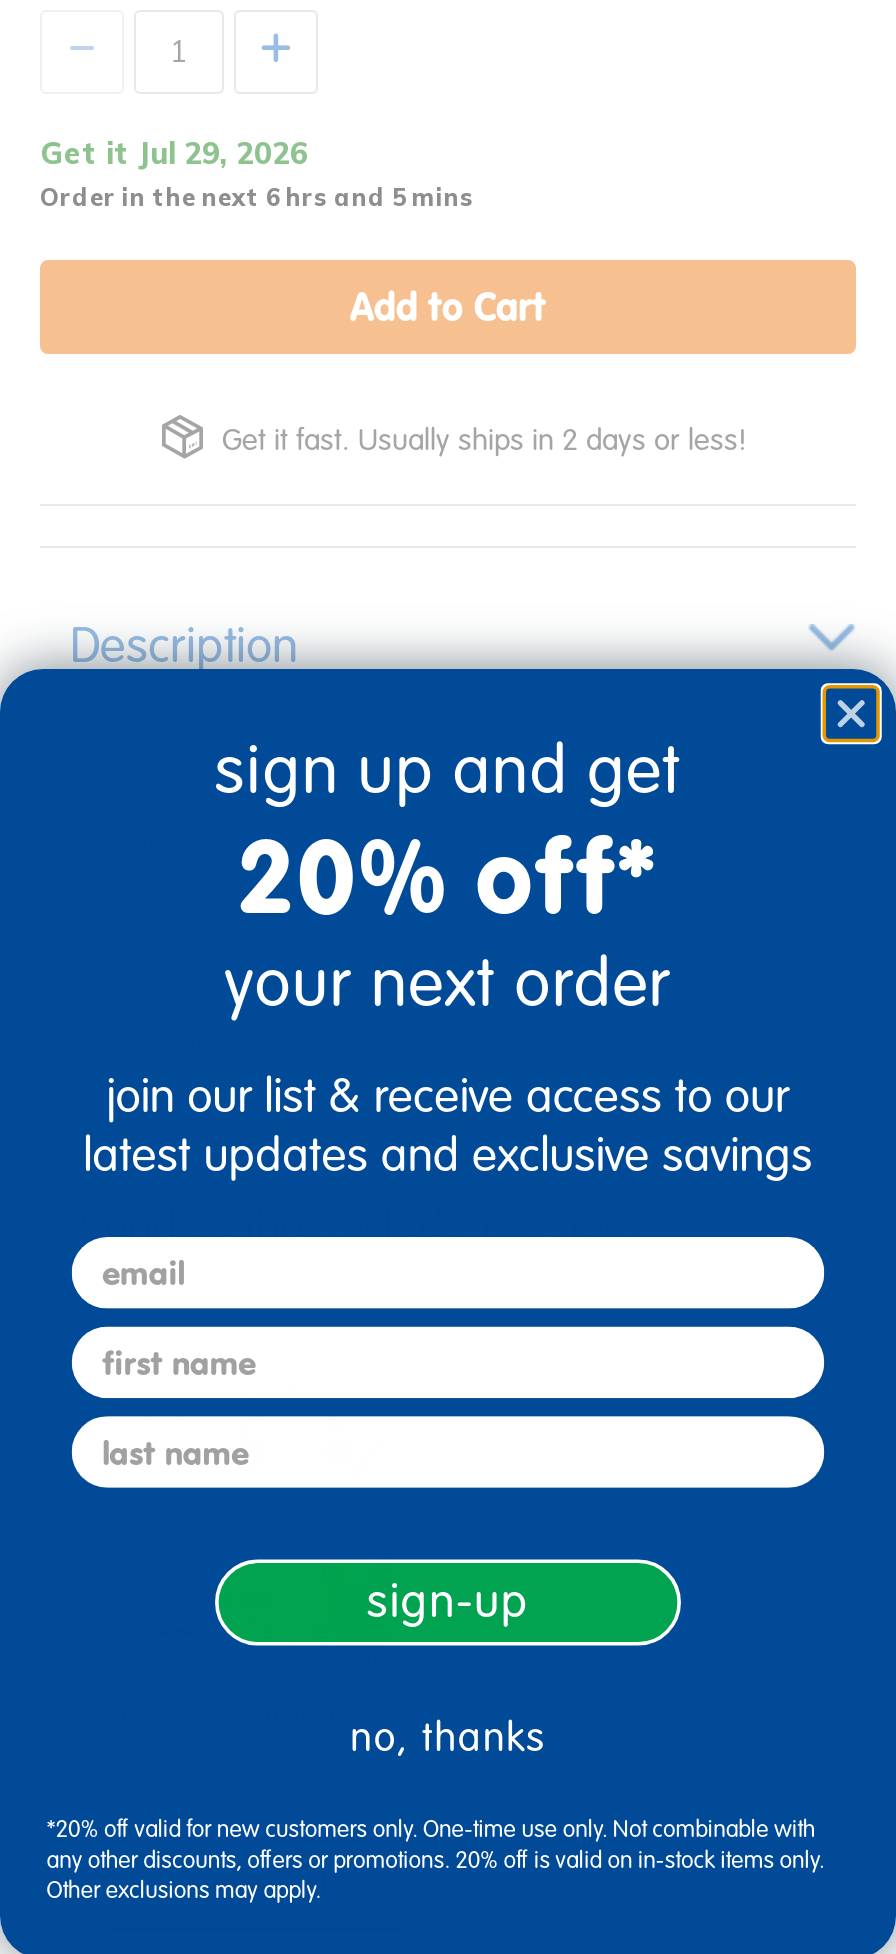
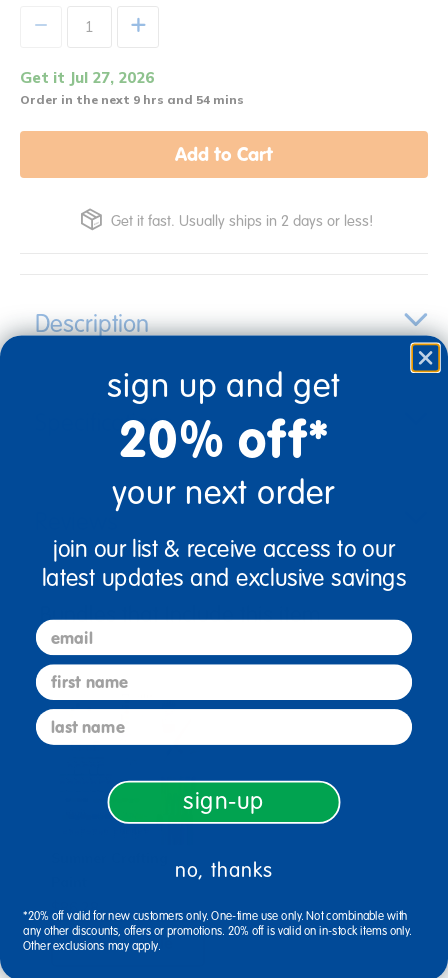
- Get it Jul 29, 2026
+ Get it Jul 27, 2026

- Order in the next 6 hrs and 5 mins
+ Order in the next 9 hrs and 54 mins
